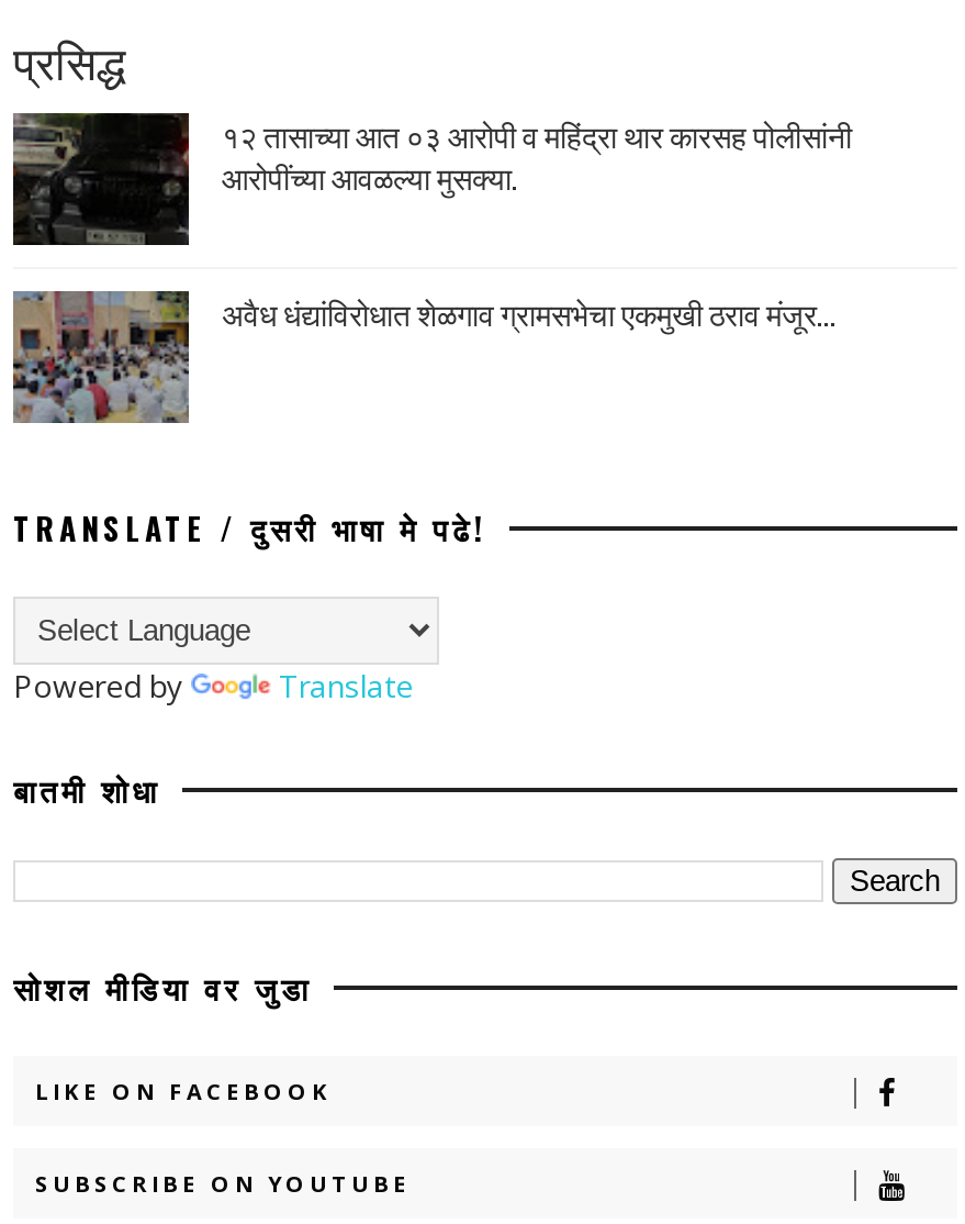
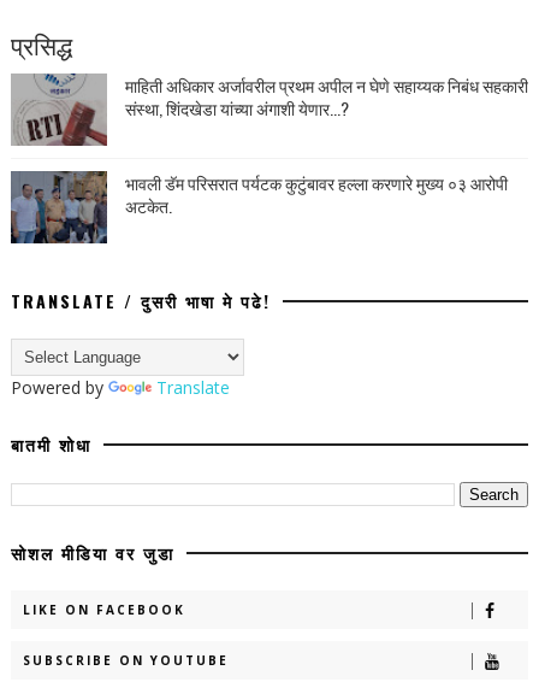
- [image]
- १२ तासाच्या आत ०३ आरोपी व महिंद्रा थार कारसह पोलीसांनी
- आरोपींच्या आवळल्या मुसक्या.
+ [image]
+ माहिती अधिकार अर्जावरील प्रथम अपील न घेणे सहाय्यक निबंध सहकारी
+ संस्था, शिंदखेडा यांच्या अंगाशी येणार...?

- [image]
- अवैध धंद्यांविरोधात शेळगाव ग्रामसभेचा एकमुखी ठराव मंजूर...
+ [image]
+ भावली डॅम परिसरात पर्यटक कुटुंबावर हल्ला करणारे मुख्य ०३ आरोपी
+ अटकेत.
